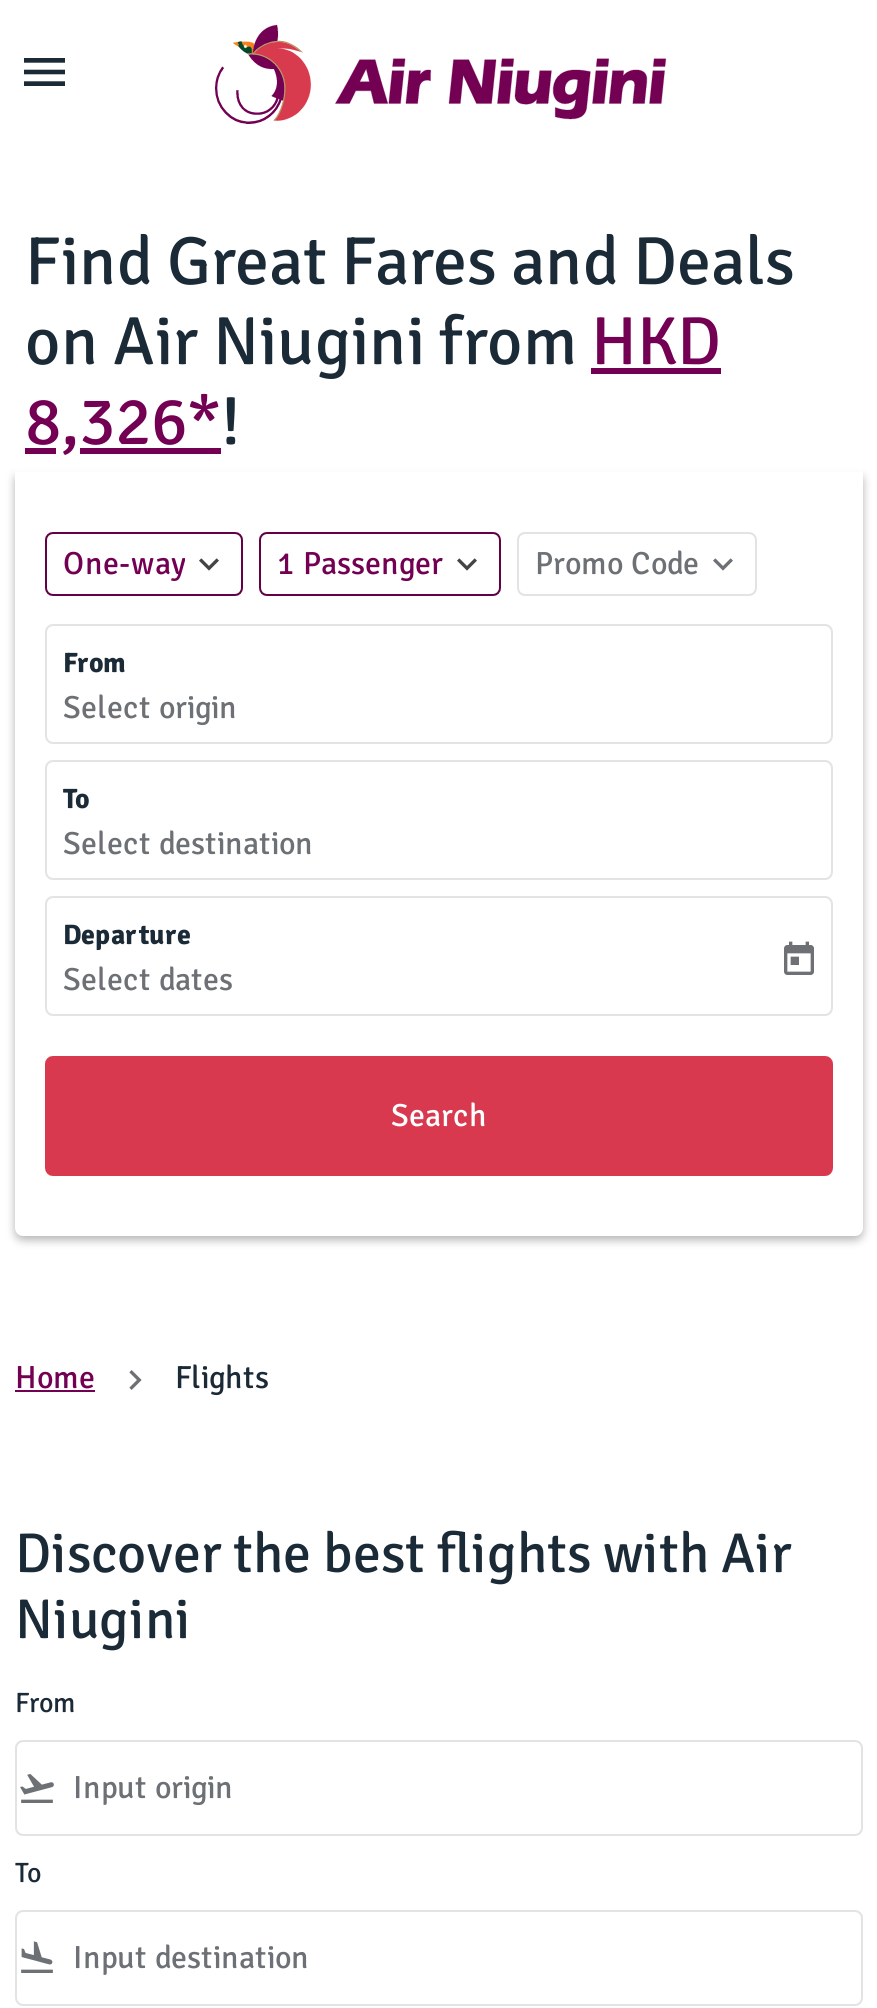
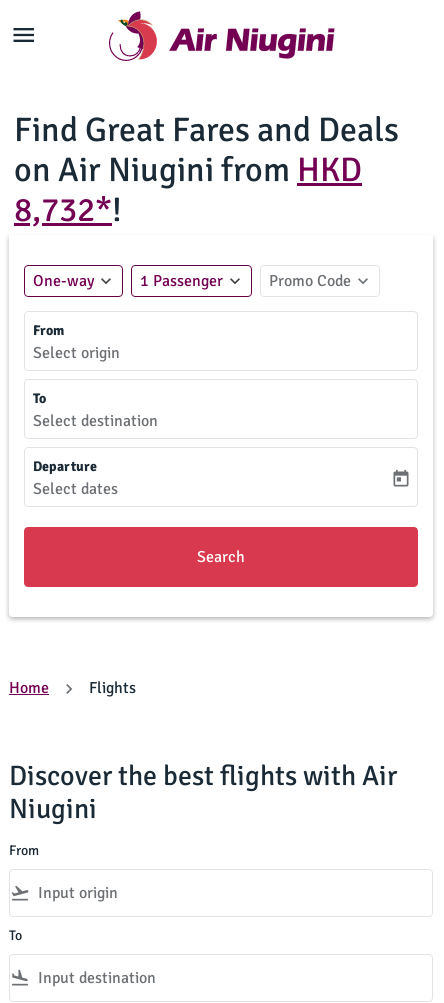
- 8,326*!
+ 8,732*!
